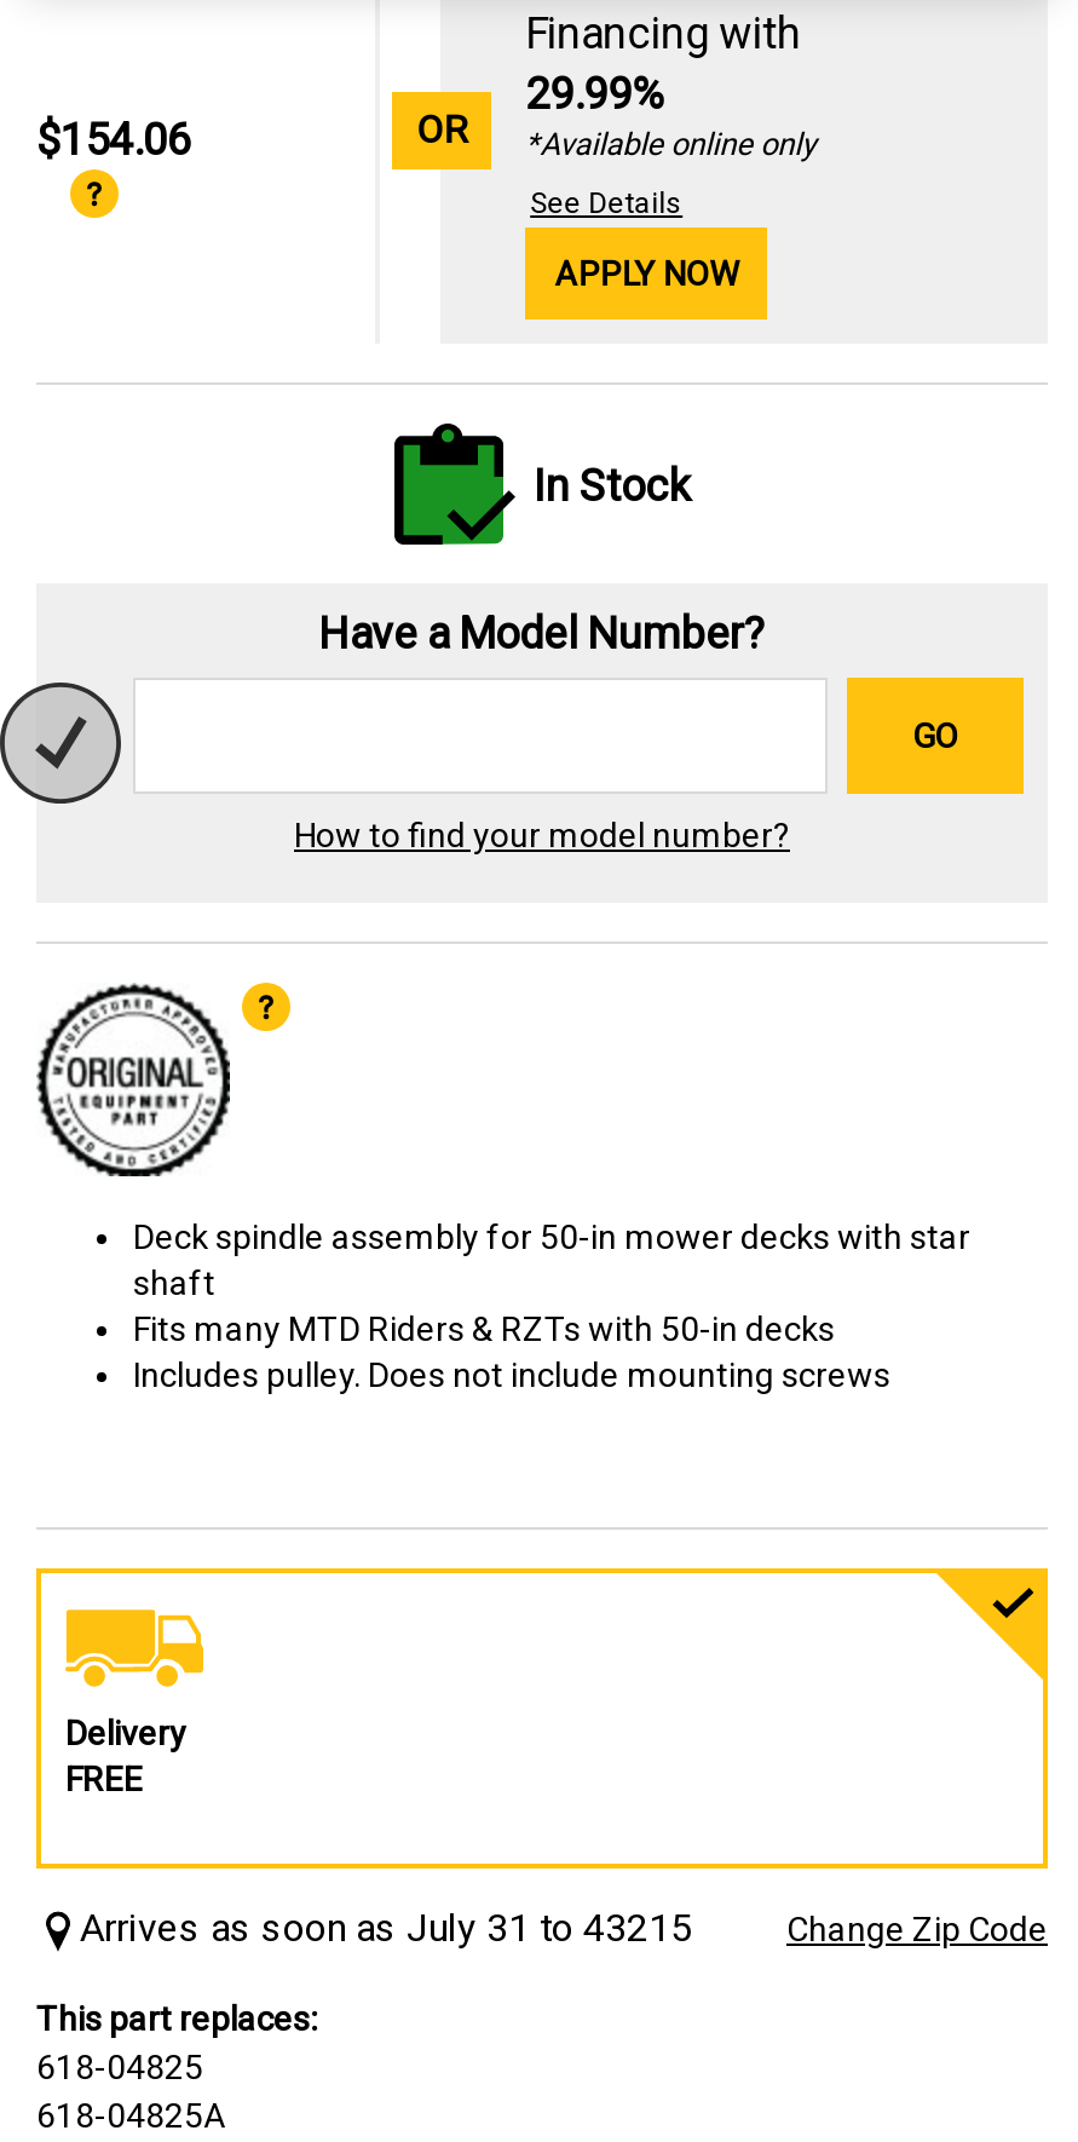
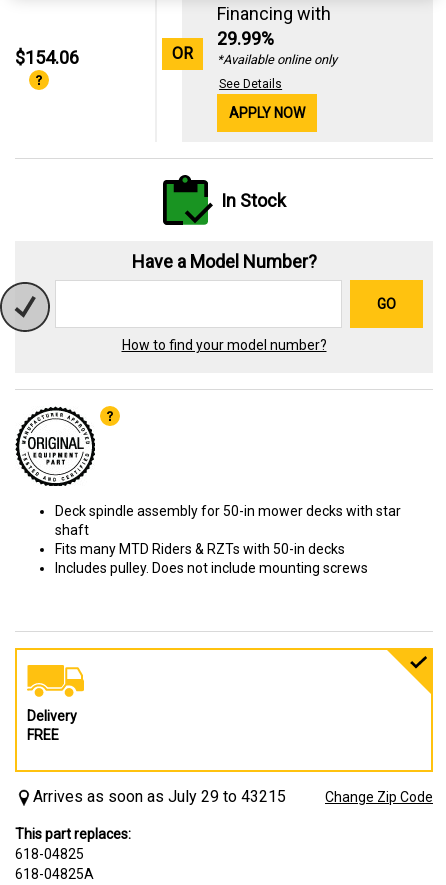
- Arrives as soon as July 31 to 43215
+ Arrives as soon as July 29 to 43215
